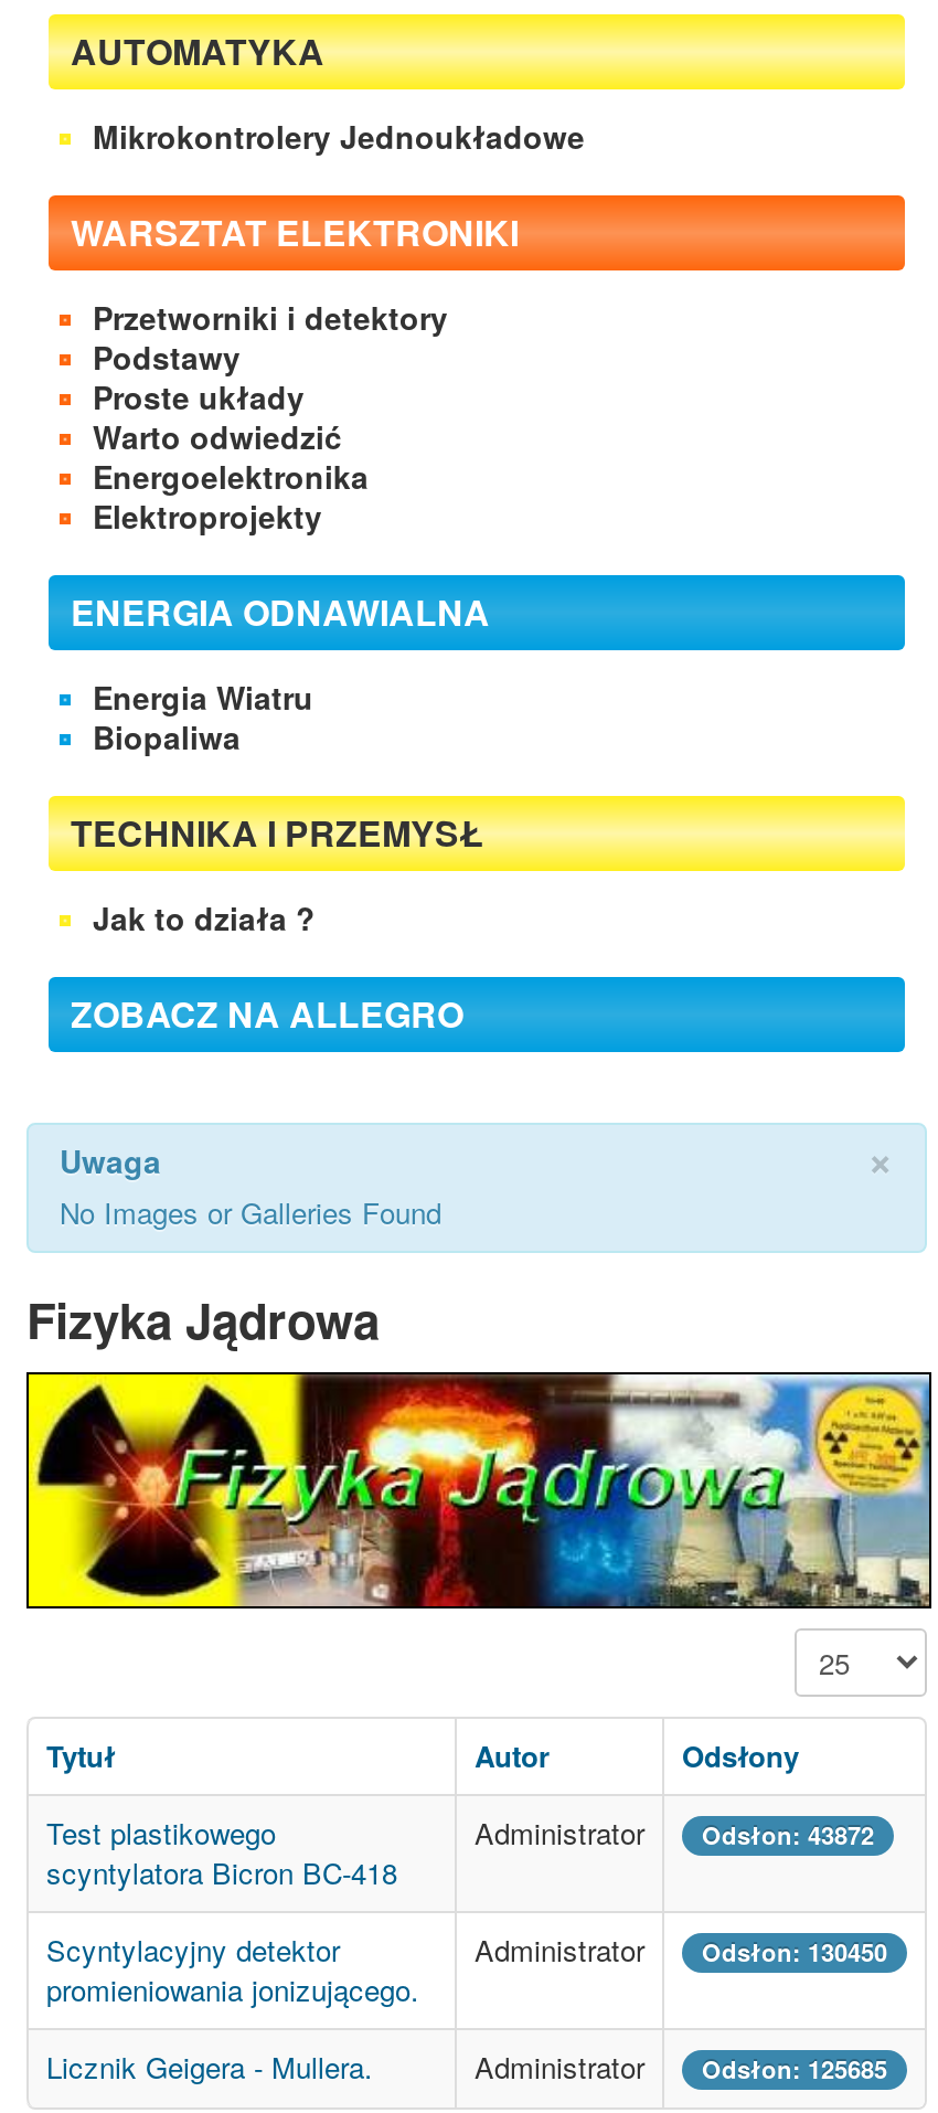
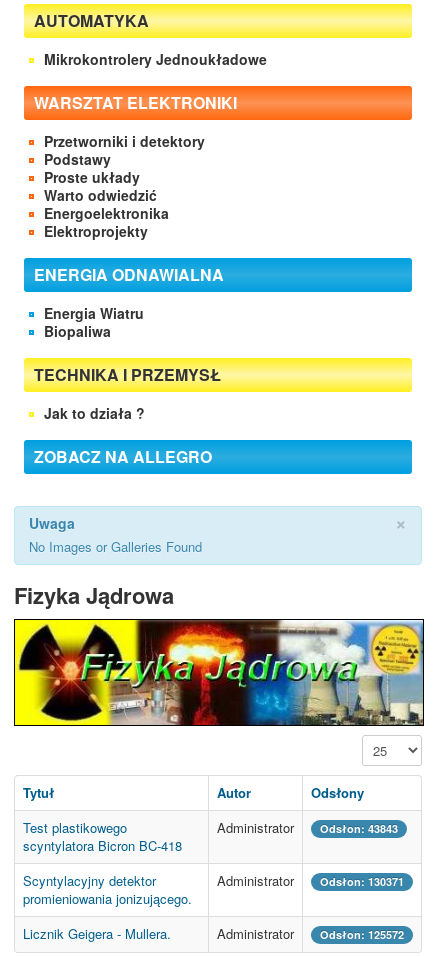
- Administrator Odsłon: 43872
+ Administrator Odsłon: 43843

- Administrator Odsłon: 130450
+ Administrator Odsłon: 130371

- Administrator Odsłon: 125685
+ Administrator Odsłon: 125572
